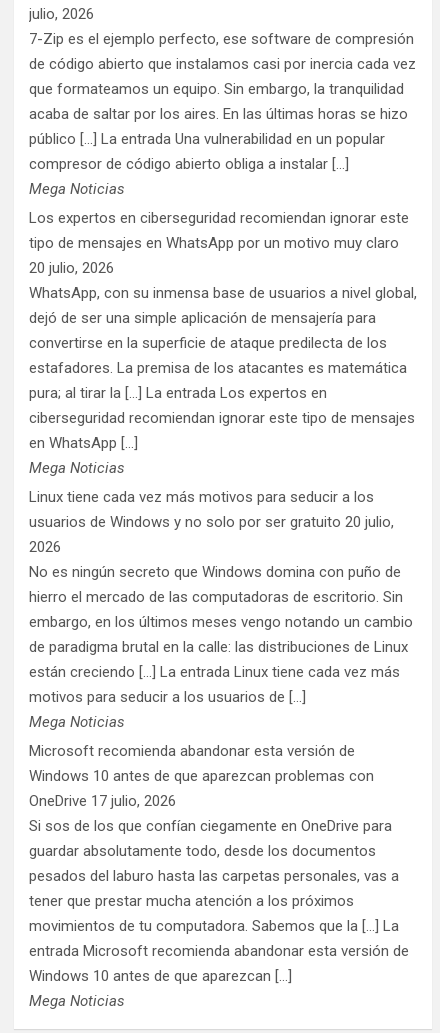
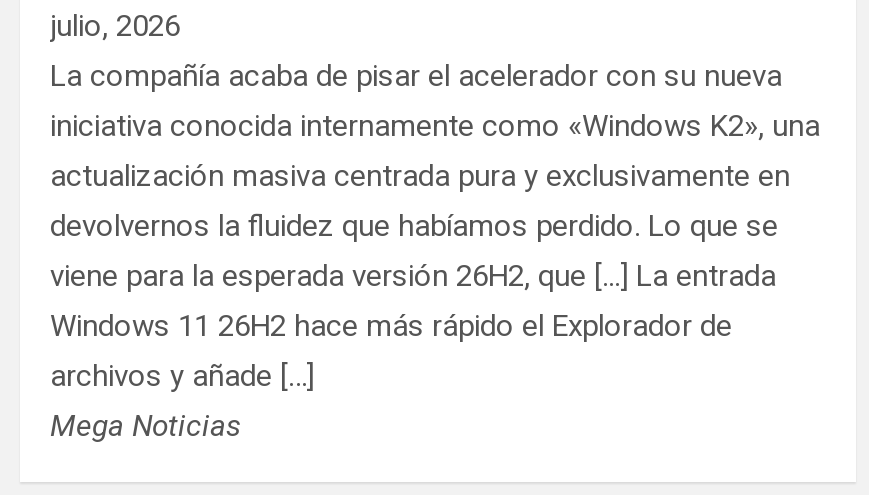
- 7-Zip es el ejemplo perfecto, ese software de compresión
- de código abierto que instalamos casi por inercia cada vez
- que formateamos un equipo. Sin embargo, la tranquilidad
- acaba de saltar por los aires. En las últimas horas se hizo
- público [...] La entrada Una vulnerabilidad en un popular
- compresor de código abierto obliga a instalar […]
- Mega Noticias
- Los expertos en ciberseguridad recomiendan ignorar este
- tipo de mensajes en WhatsApp por un motivo muy claro
- 20 julio, 2026
- WhatsApp, con su inmensa base de usuarios a nivel global,
- dejó de ser una simple aplicación de mensajería para
- convertirse en la superficie de ataque predilecta de los
- estafadores. La premisa de los atacantes es matemática
- pura; al tirar la [...] La entrada Los expertos en
- ciberseguridad recomiendan ignorar este tipo de mensajes
- en WhatsApp […]
- Mega Noticias
- Linux tiene cada vez más motivos para seducir a los
- usuarios de Windows y no solo por ser gratuito 20 julio,
- 2026
- No es ningún secreto que Windows domina con puño de
- hierro el mercado de las computadoras de escritorio. Sin
- embargo, en los últimos meses vengo notando un cambio
- de paradigma brutal en la calle: las distribuciones de Linux
- están creciendo [...] La entrada Linux tiene cada vez más
- motivos para seducir a los usuarios de […]
- Mega Noticias
- Microsoft recomienda abandonar esta versión de
- Windows 10 antes de que aparezcan problemas con
- OneDrive 17 julio, 2026
- Si sos de los que confían ciegamente en OneDrive para
- guardar absolutamente todo, desde los documentos
- pesados del laburo hasta las carpetas personales, vas a
- tener que prestar mucha atención a los próximos
- movimientos de tu computadora. Sabemos que la [...] La
- entrada Microsoft recomienda abandonar esta versión de
- Windows 10 antes de que aparezcan […]
+ La compañía acaba de pisar el acelerador con su nueva
+ iniciativa conocida internamente como «Windows K2», una
+ actualización masiva centrada pura y exclusivamente en
+ devolvernos la fluidez que habíamos perdido. Lo que se
+ viene para la esperada versión 26H2, que [...] La entrada
+ Windows 11 26H2 hace más rápido el Explorador de
+ archivos y añade […]
